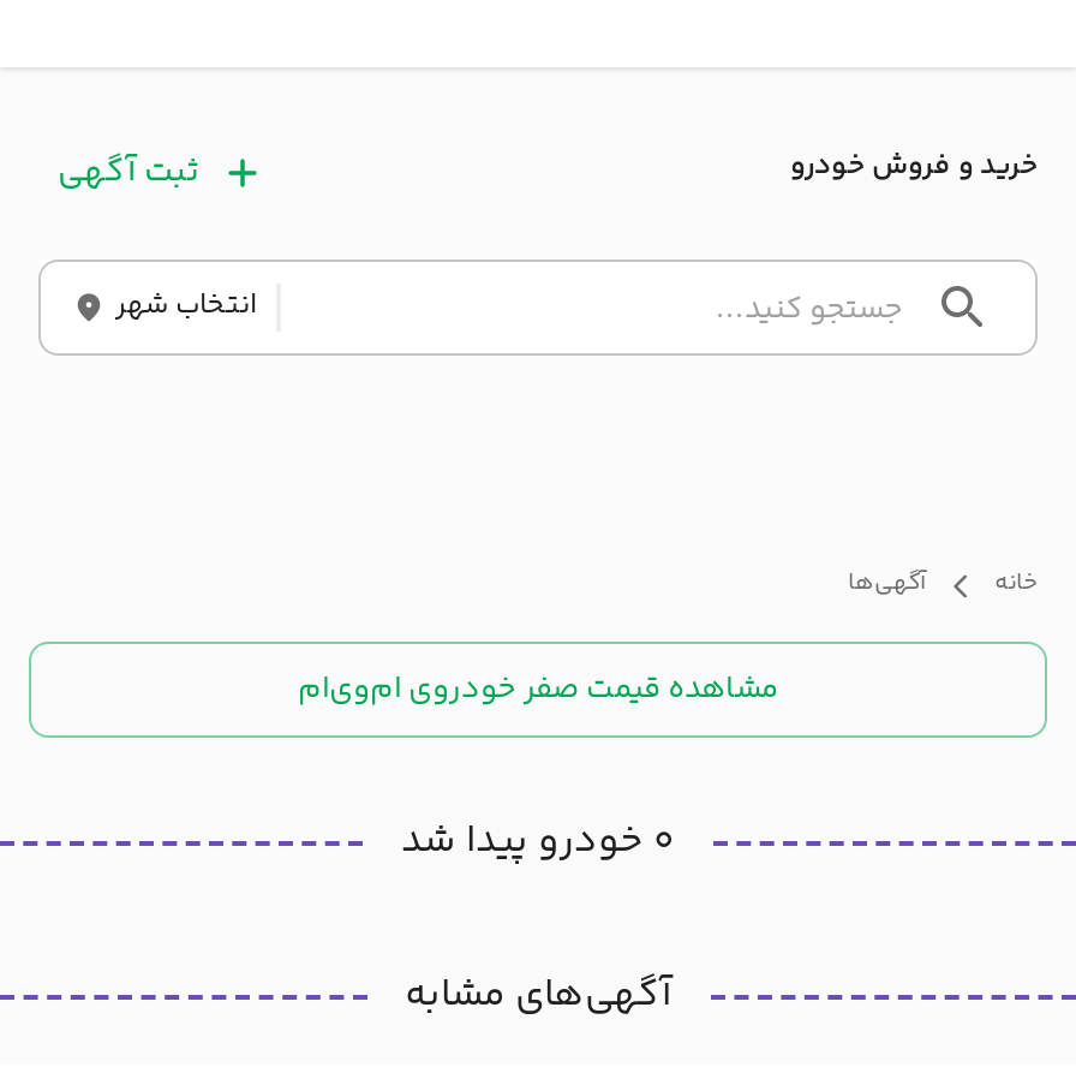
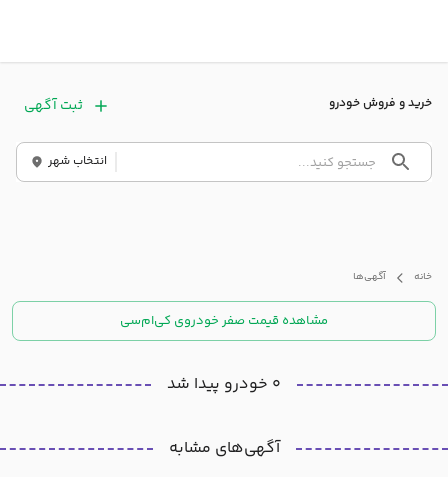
- مشاهده قیمت صفر خودروی ام‌وی‌ام
+ مشاهده قیمت صفر خودروی کی‌ام‌سی
